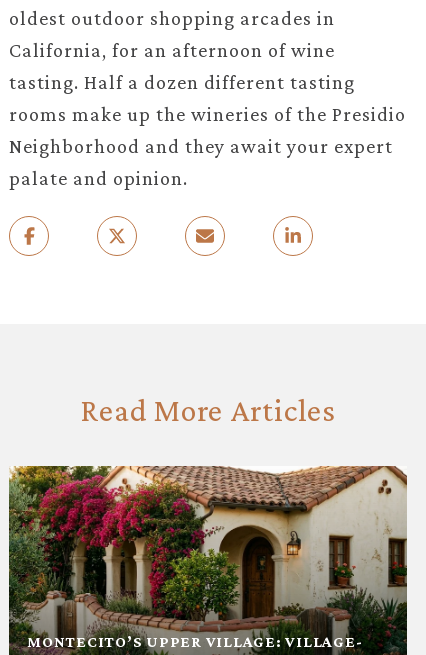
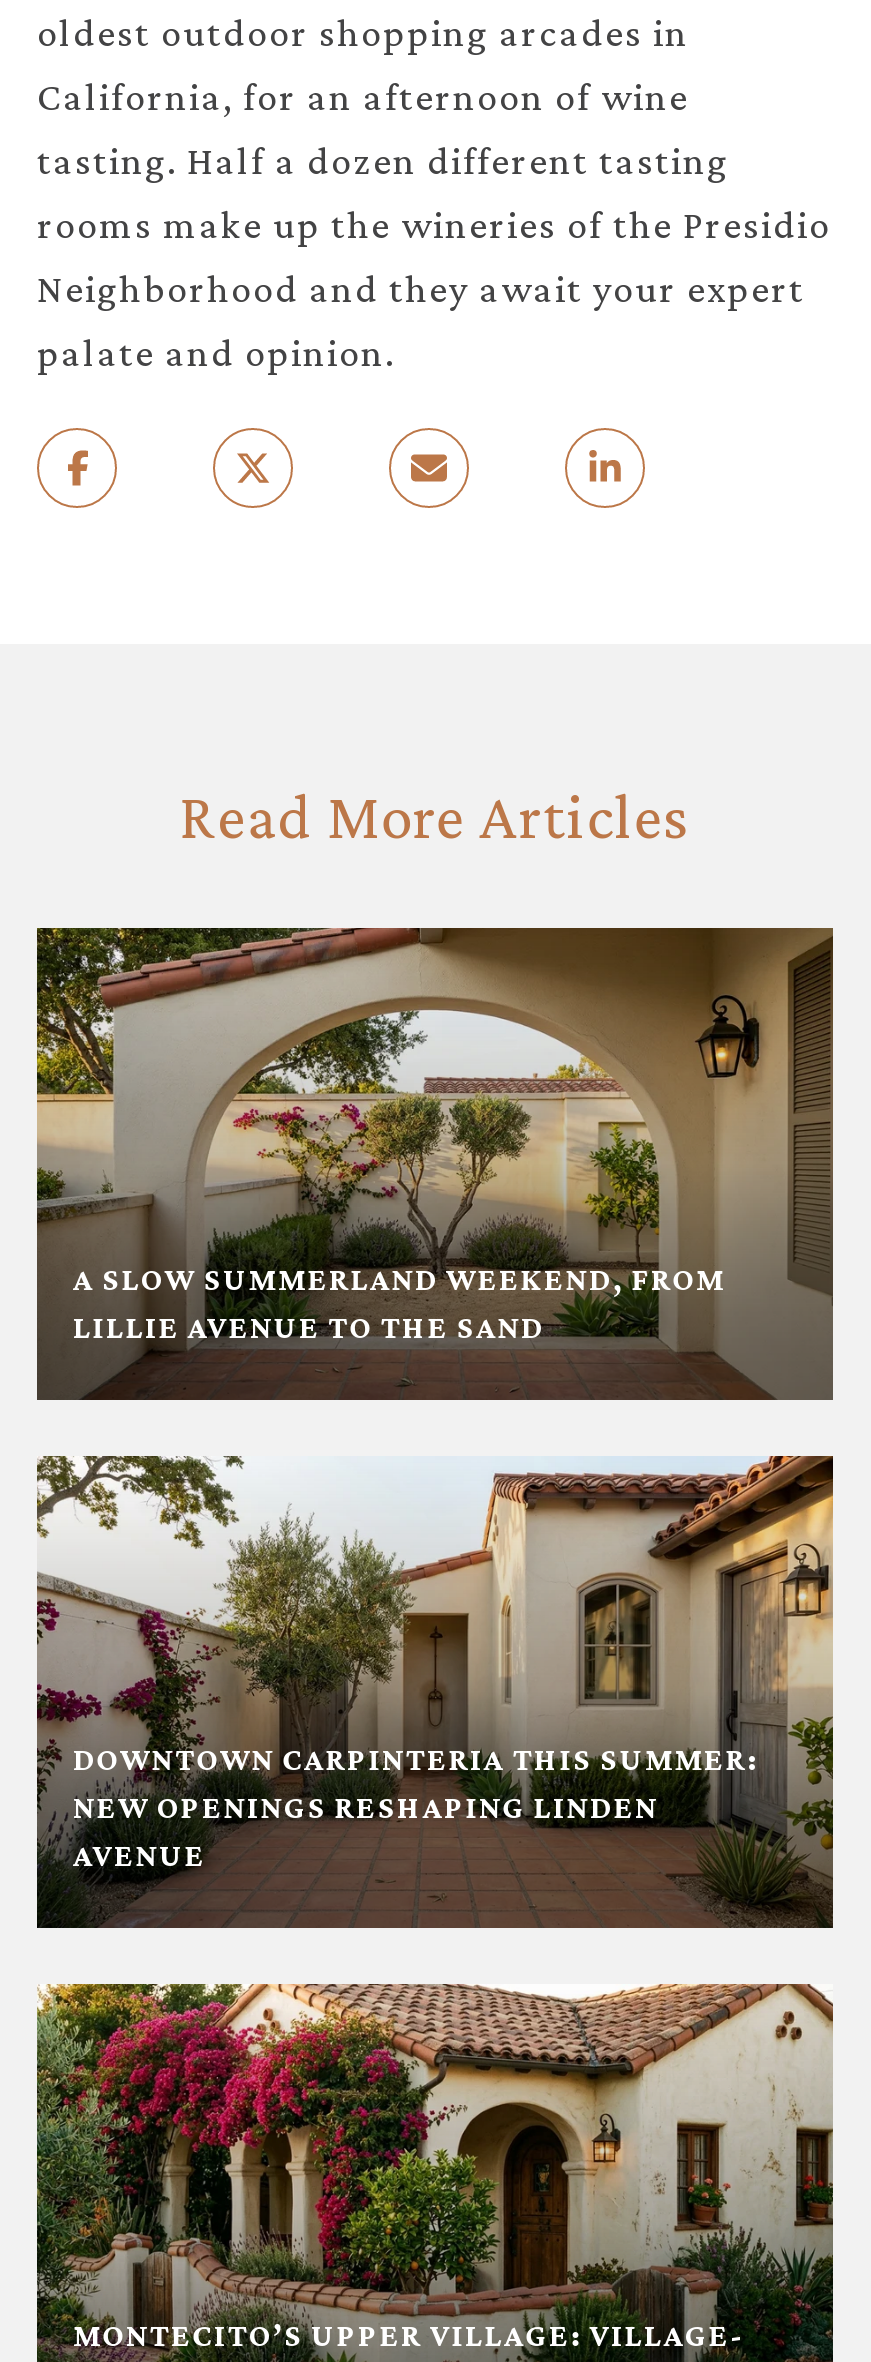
+ [image]
+ A SLOW SUMMERLAND WEEKEND, FROM
+ LILLIE AVENUE TO THE SAND

+ [image]
+ DOWNTOWN CARPINTERIA THIS SUMMER:
+ NEW OPENINGS RESHAPING LINDEN
+ AVENUE
